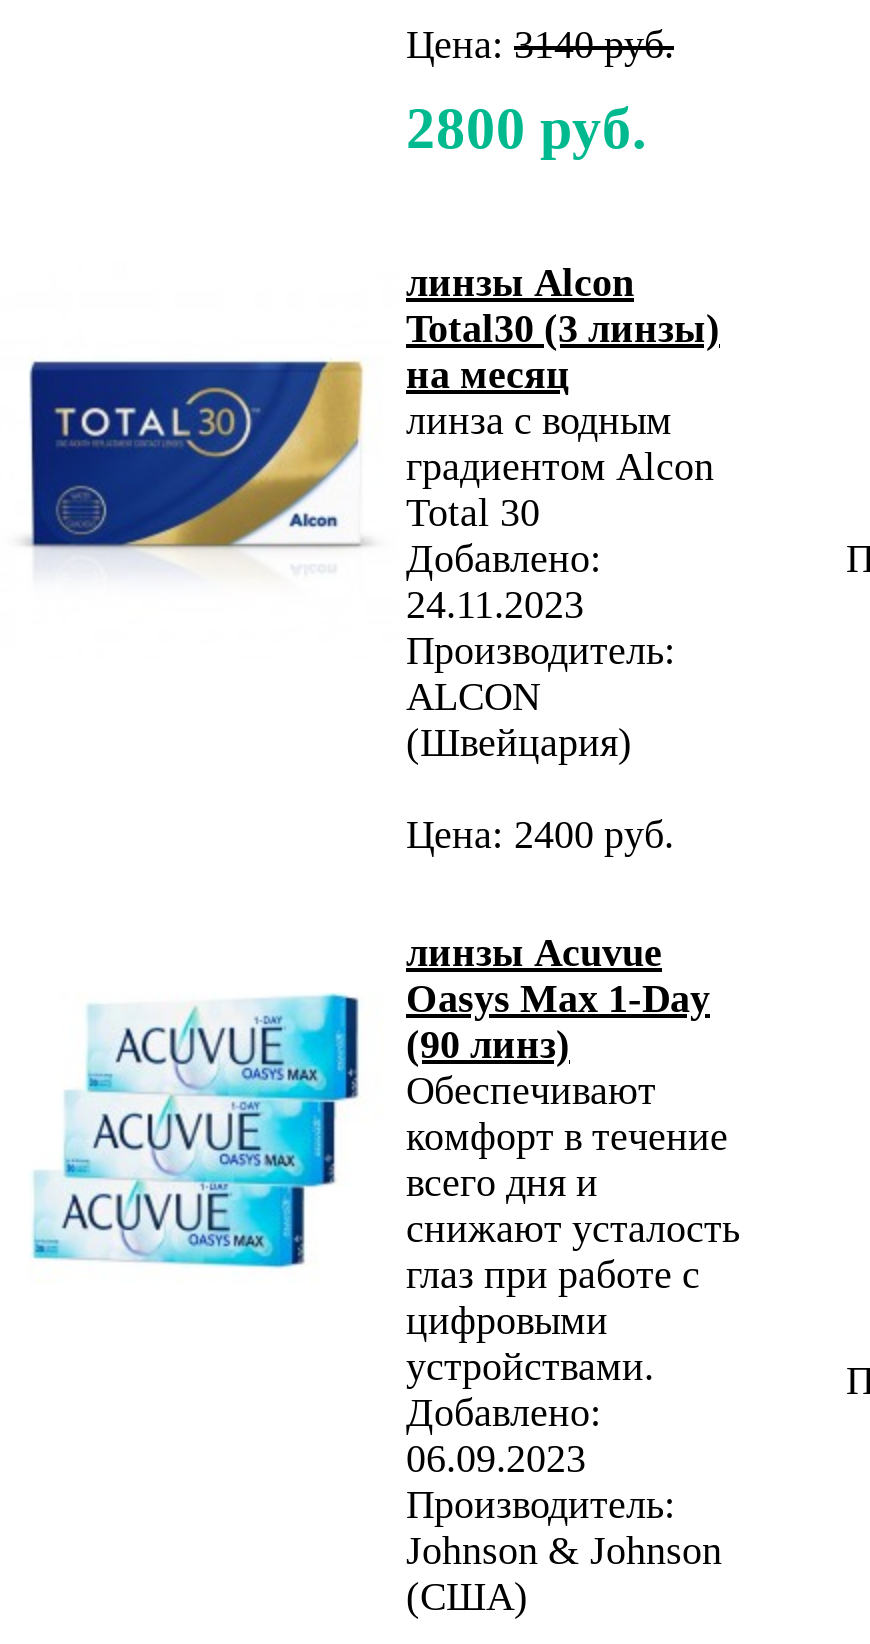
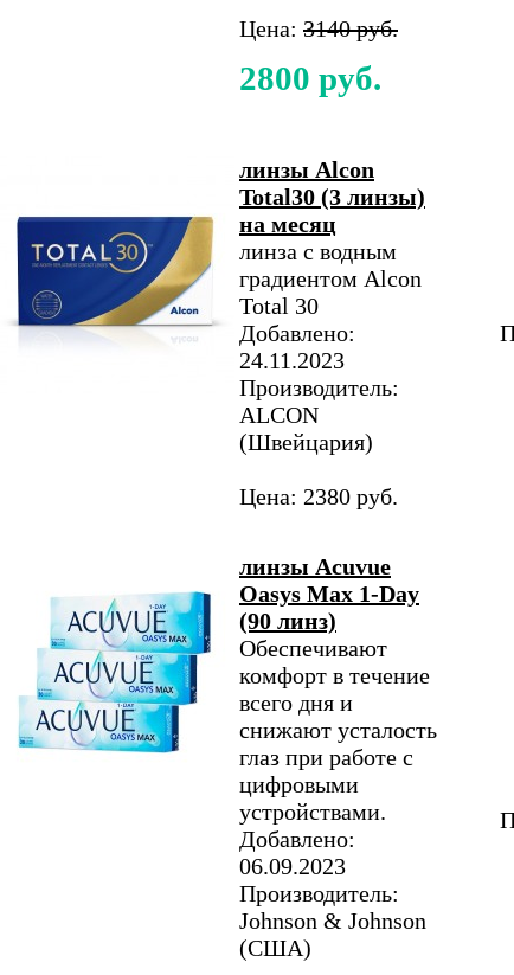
- Цена: 2400 руб.
+ Цена: 2380 руб.
